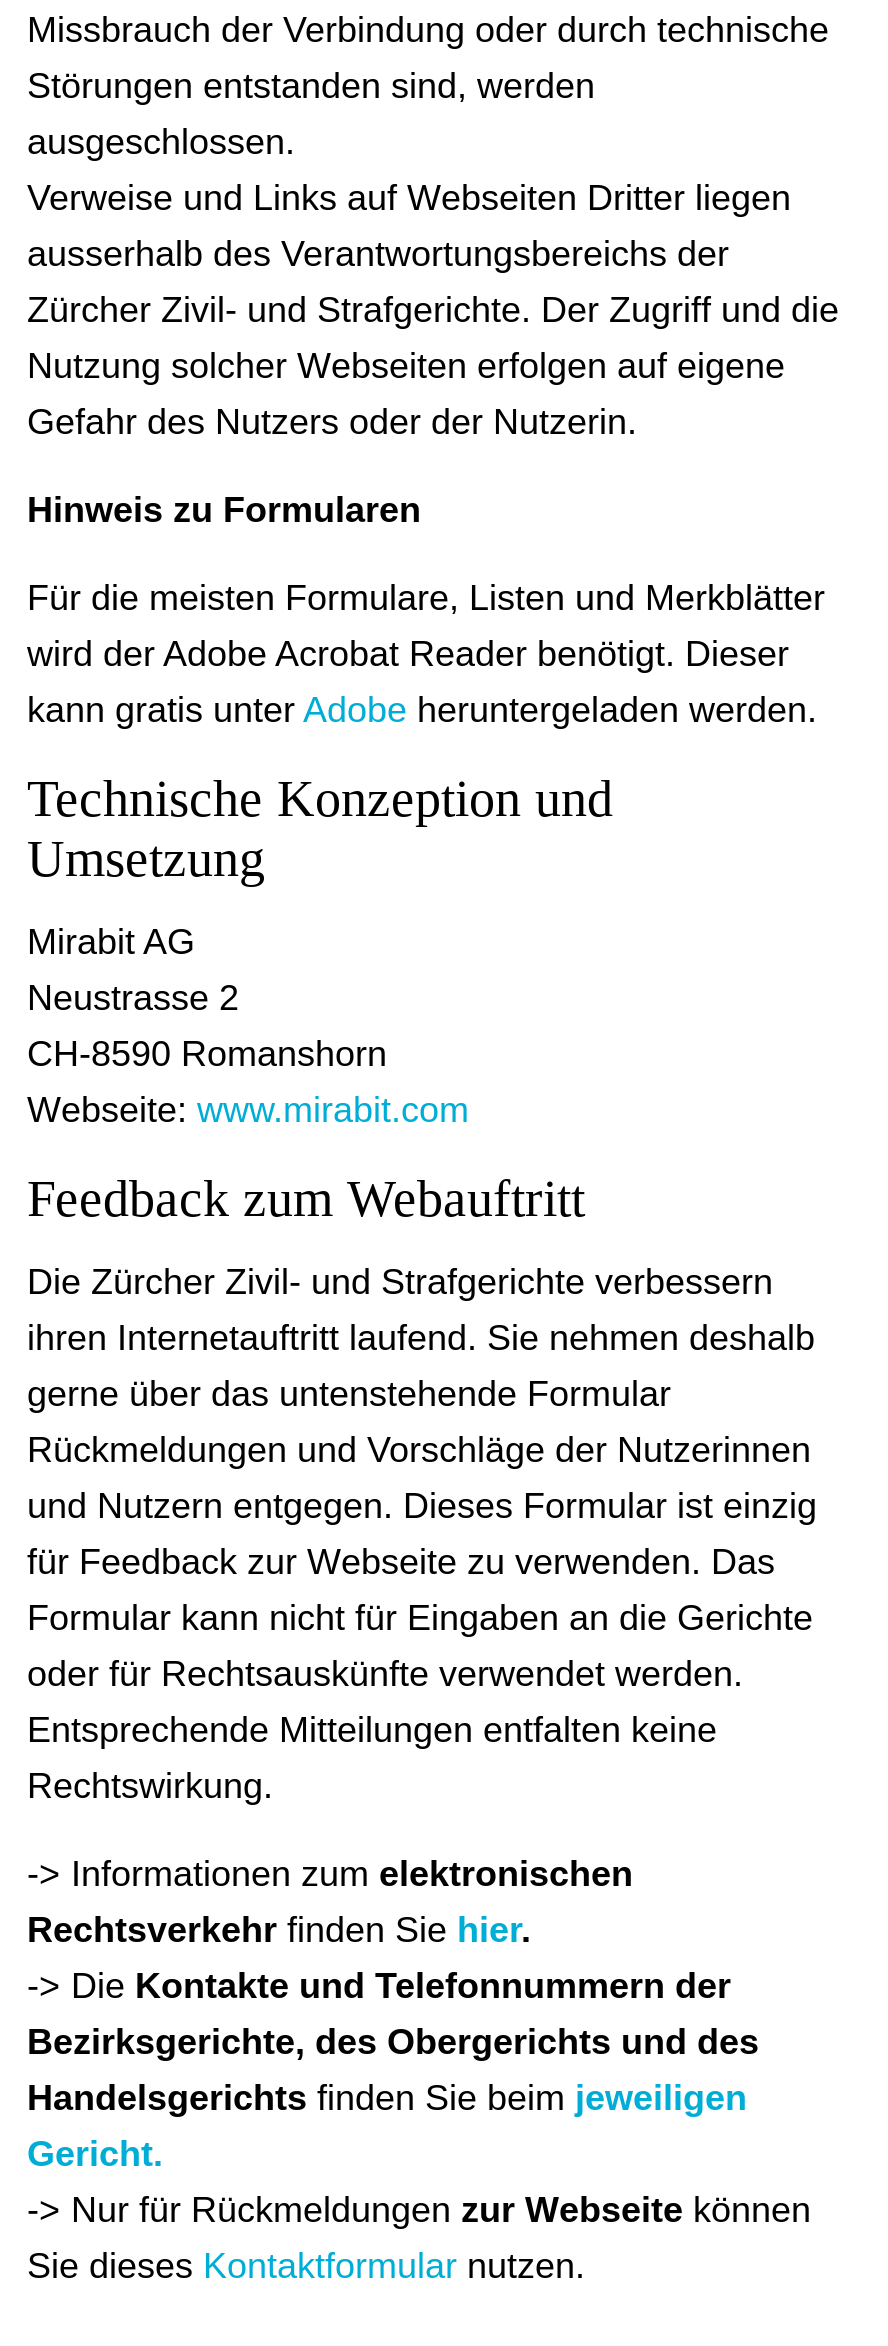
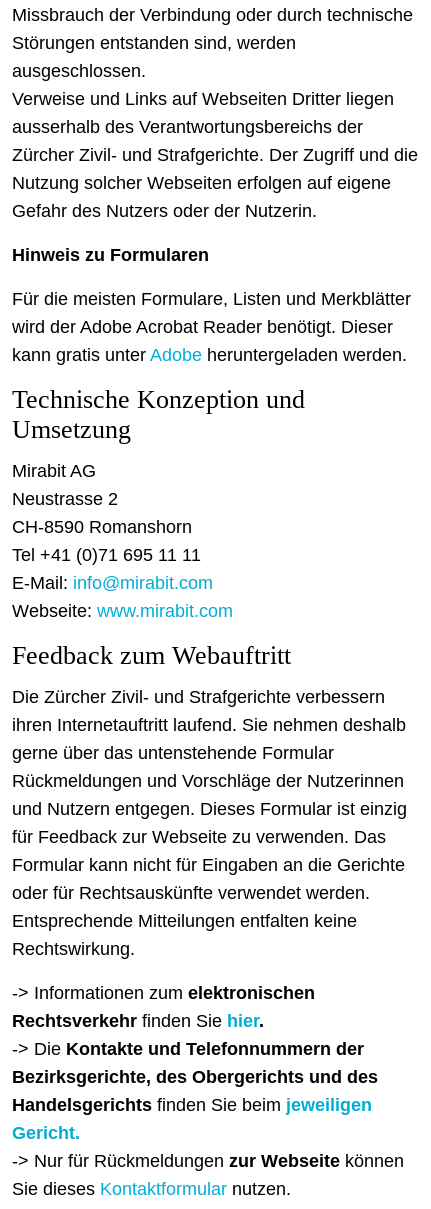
+ Tel +41 (0)71 695 11 11
+ E-Mail: info@mirabit.com
